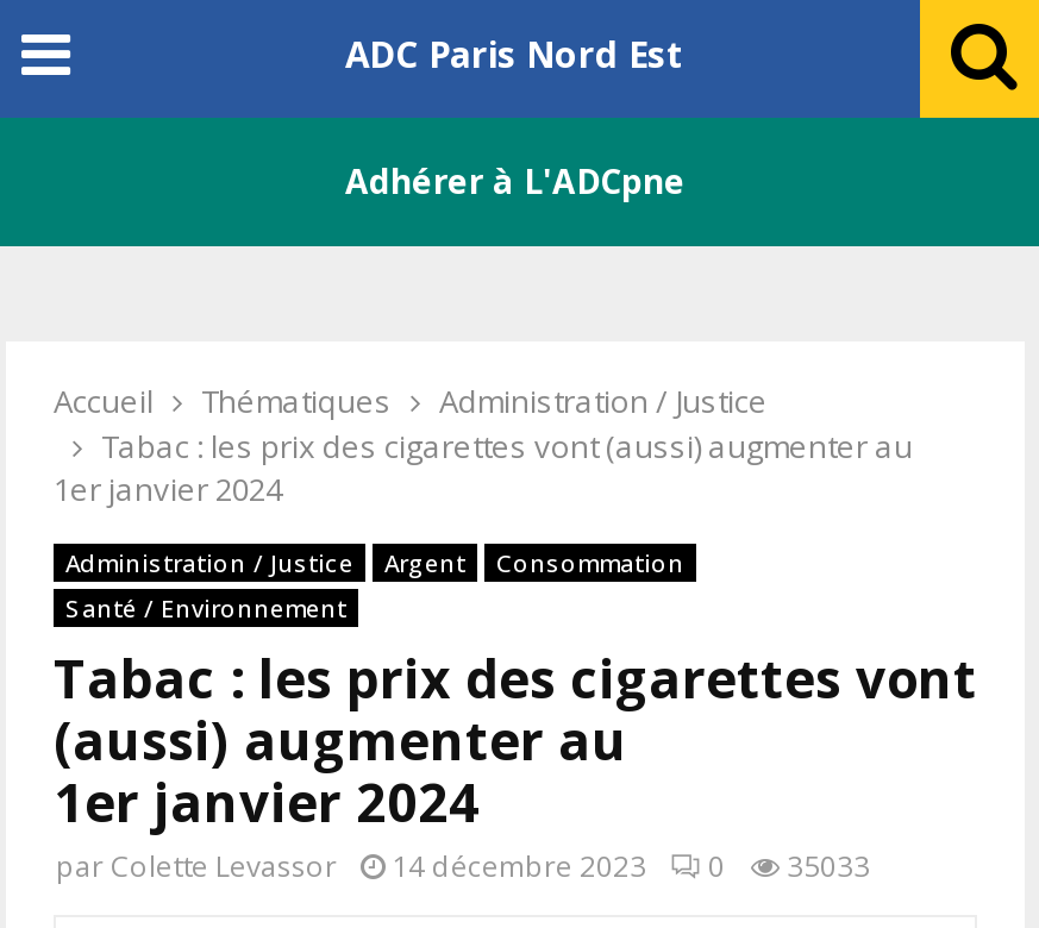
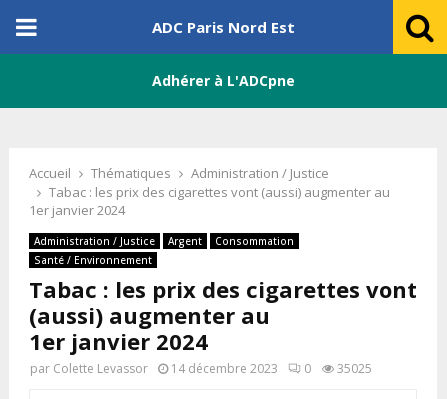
- par Colette Levassor 14 décembre 2023 0 35033
+ par Colette Levassor 14 décembre 2023 0 35025
